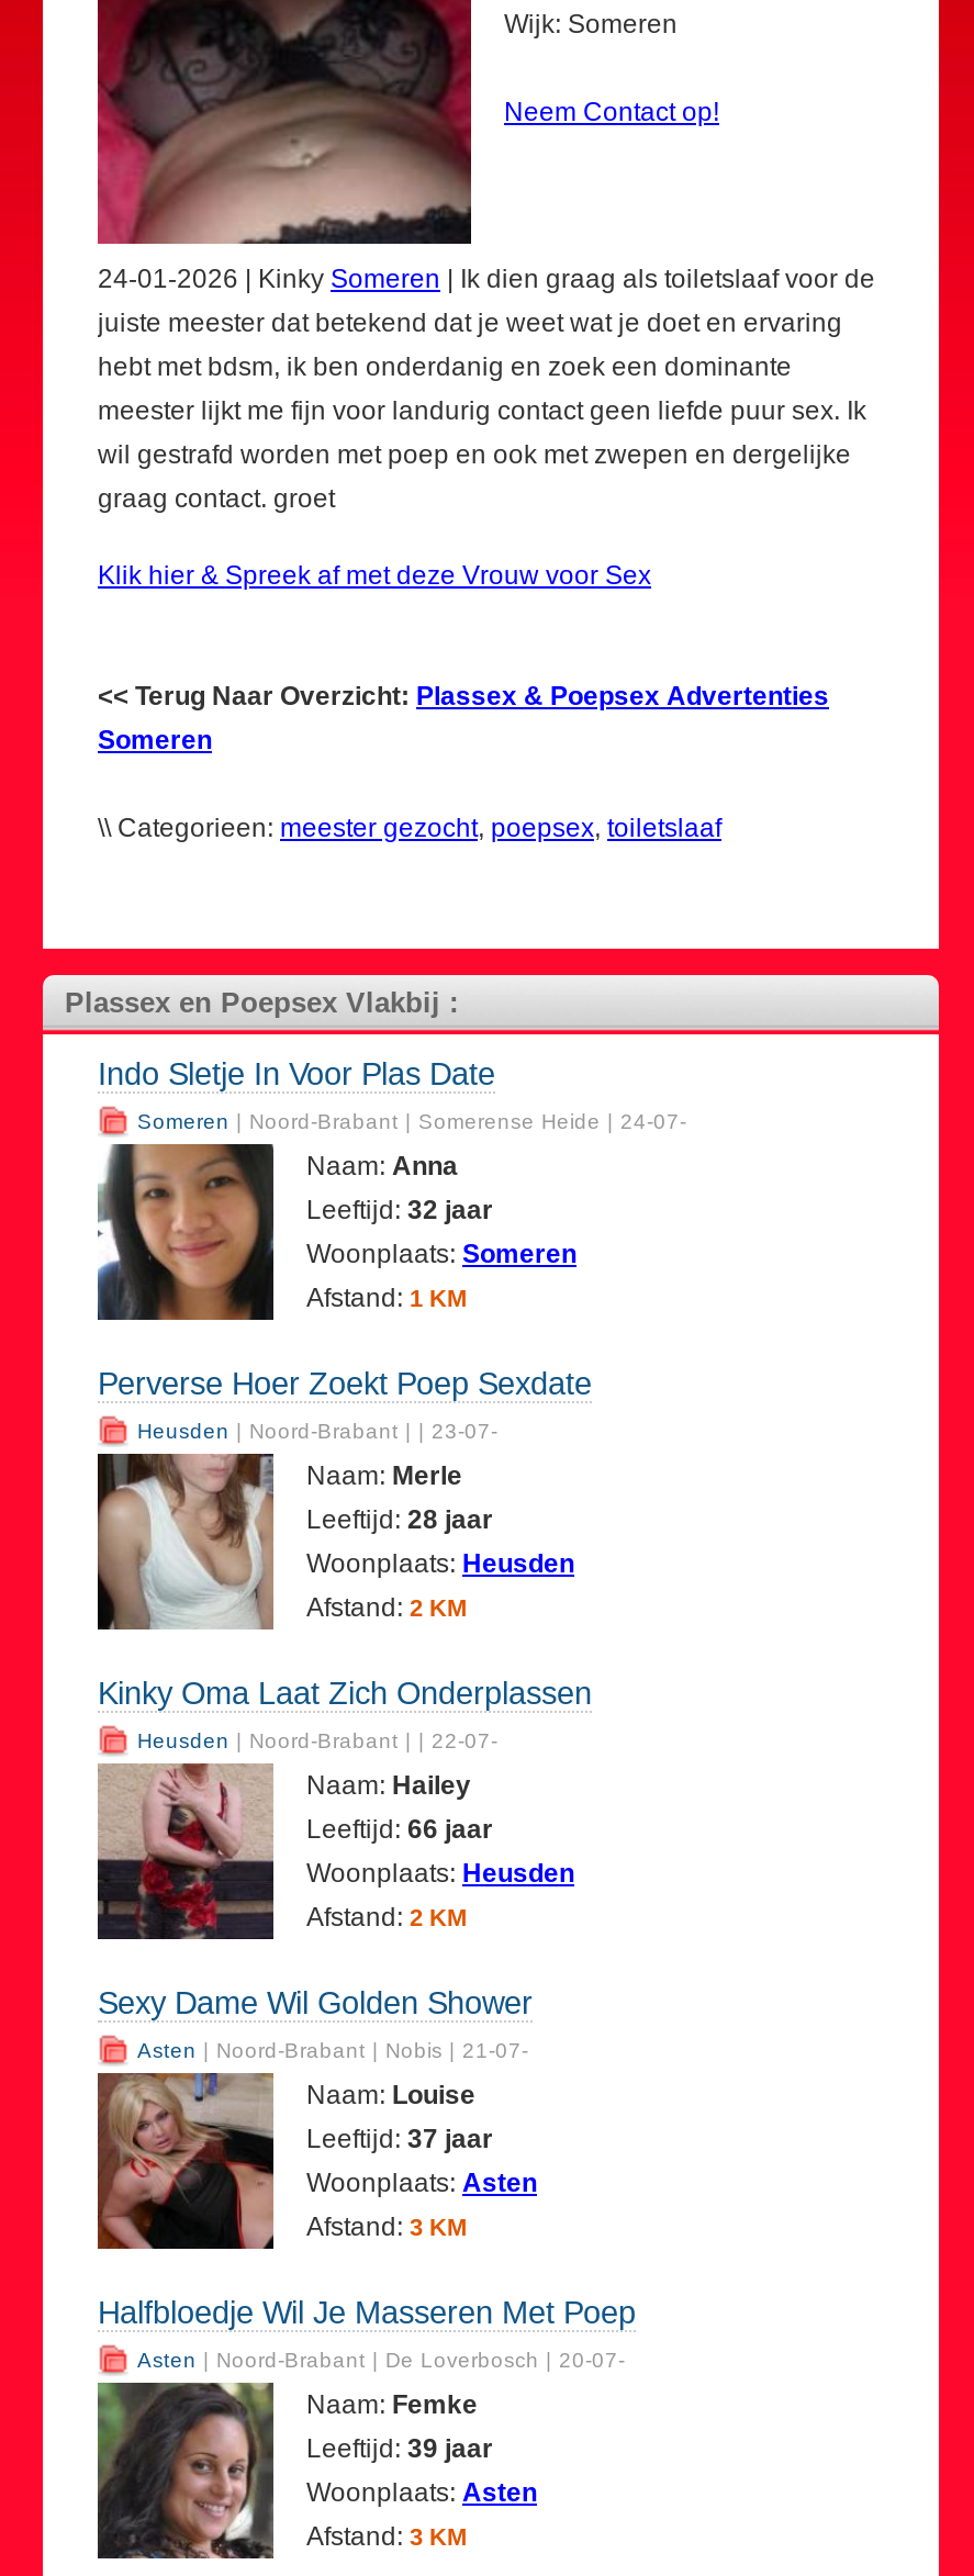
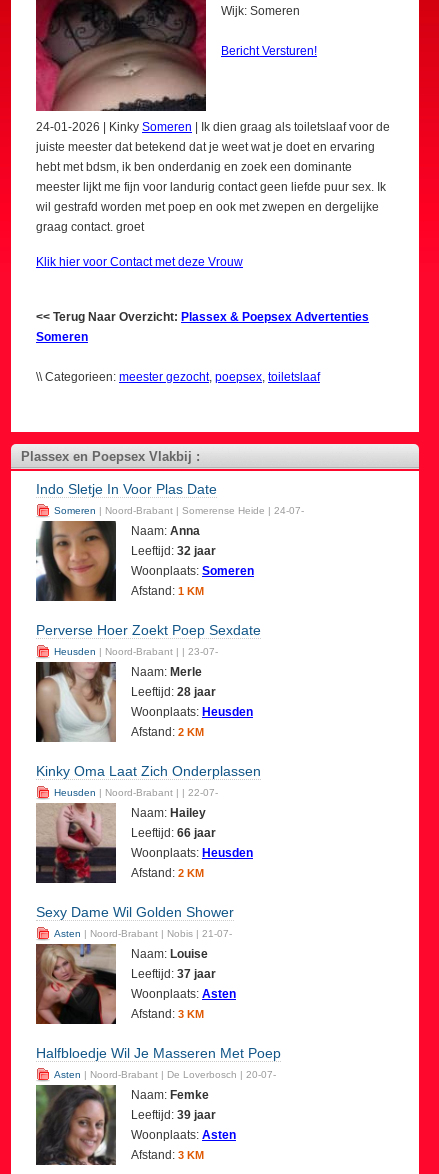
- Neem Contact op!
+ Bericht Versturen!

- Klik hier & Spreek af met deze Vrouw voor Sex
+ Klik hier voor Contact met deze Vrouw
